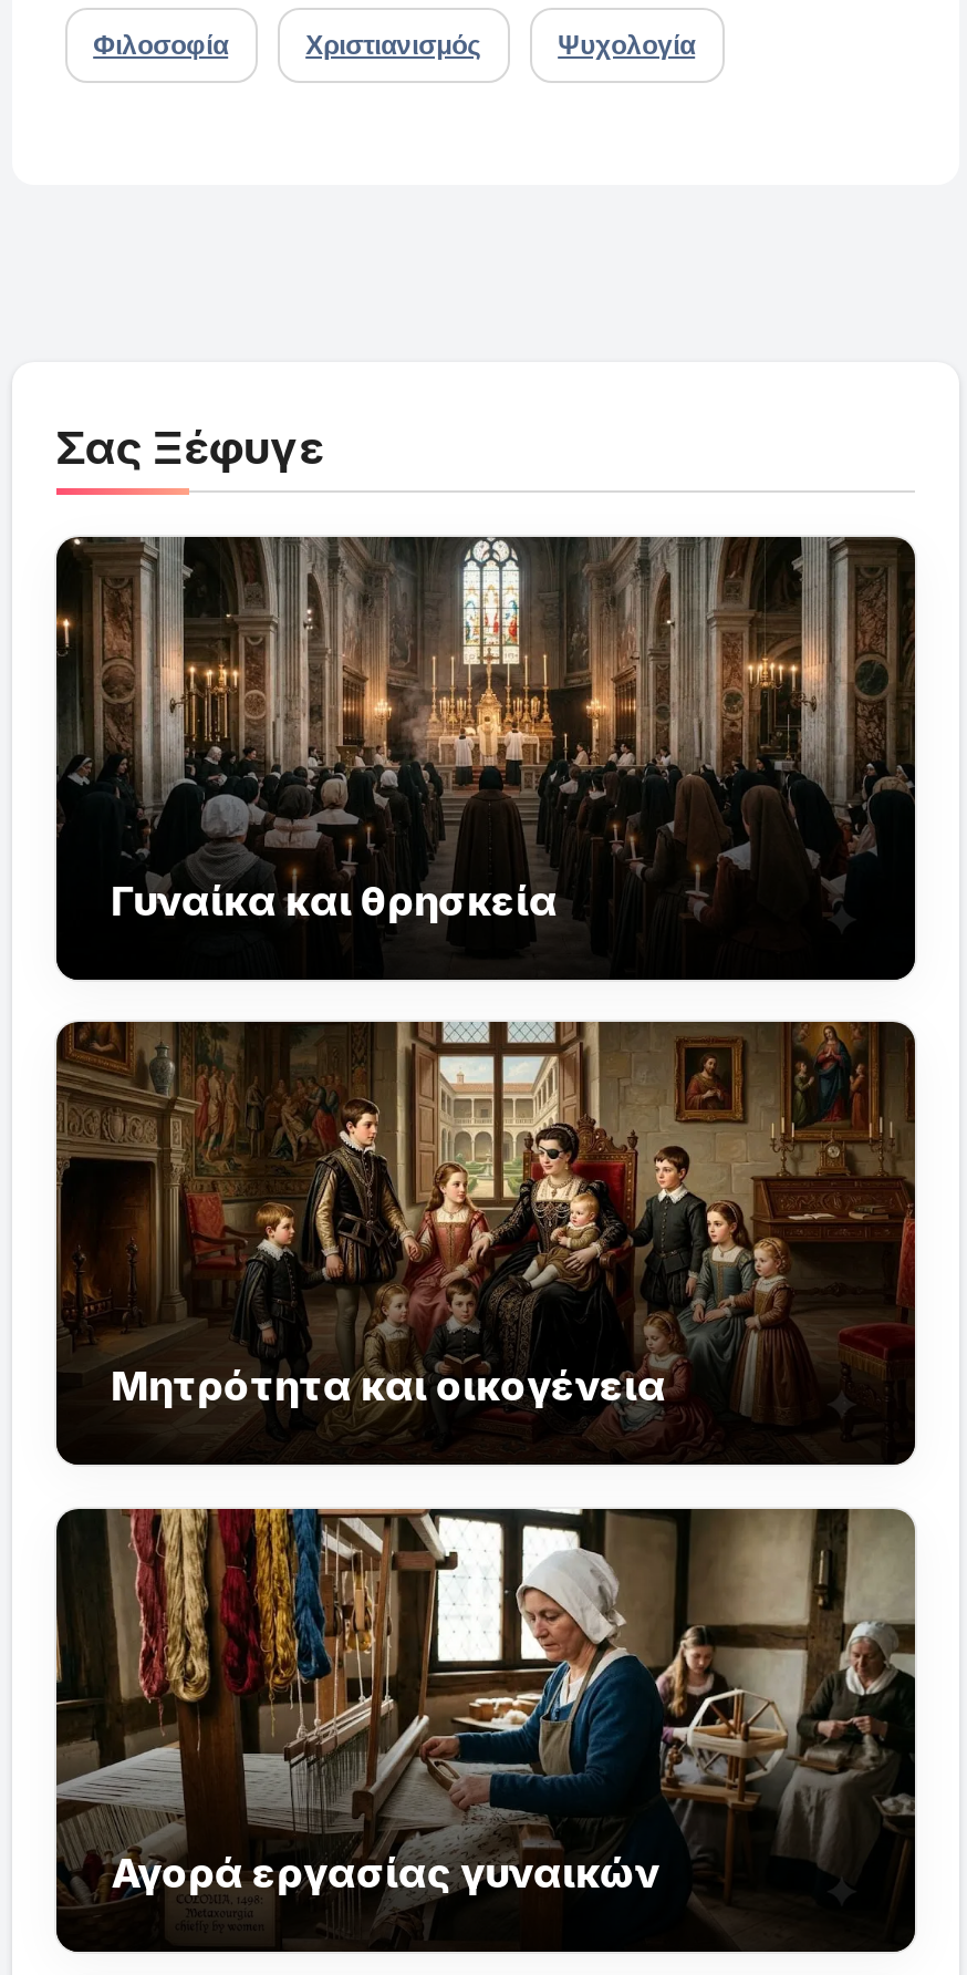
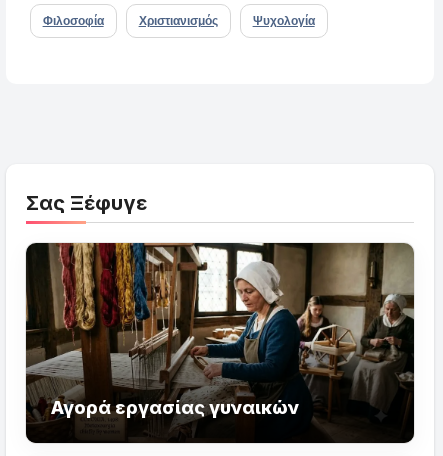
- [image]
- Γυναίκα και θρησκεία

- [image]
- Μητρότητα και οικογένεια
